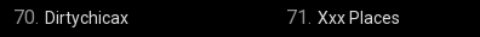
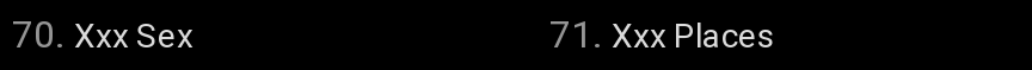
- 70. Dirtychicax
+ 70. Xxx Sex
